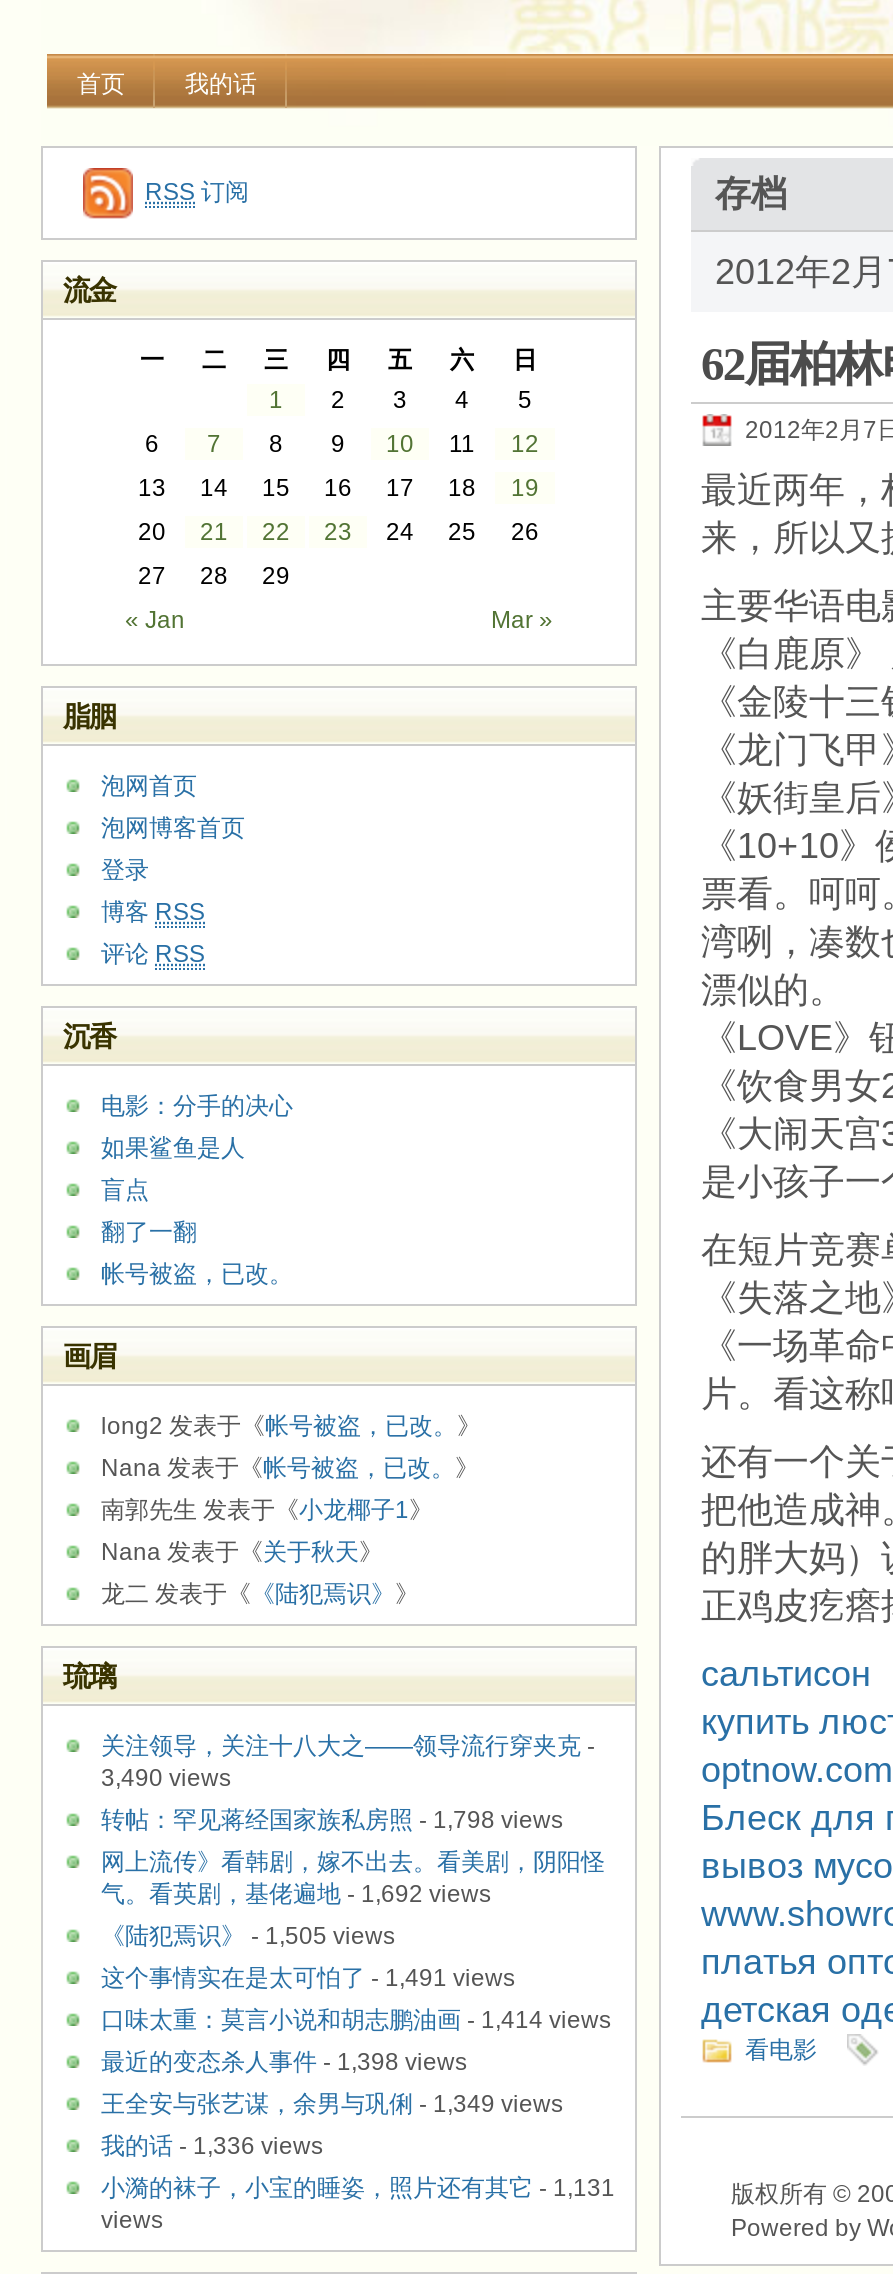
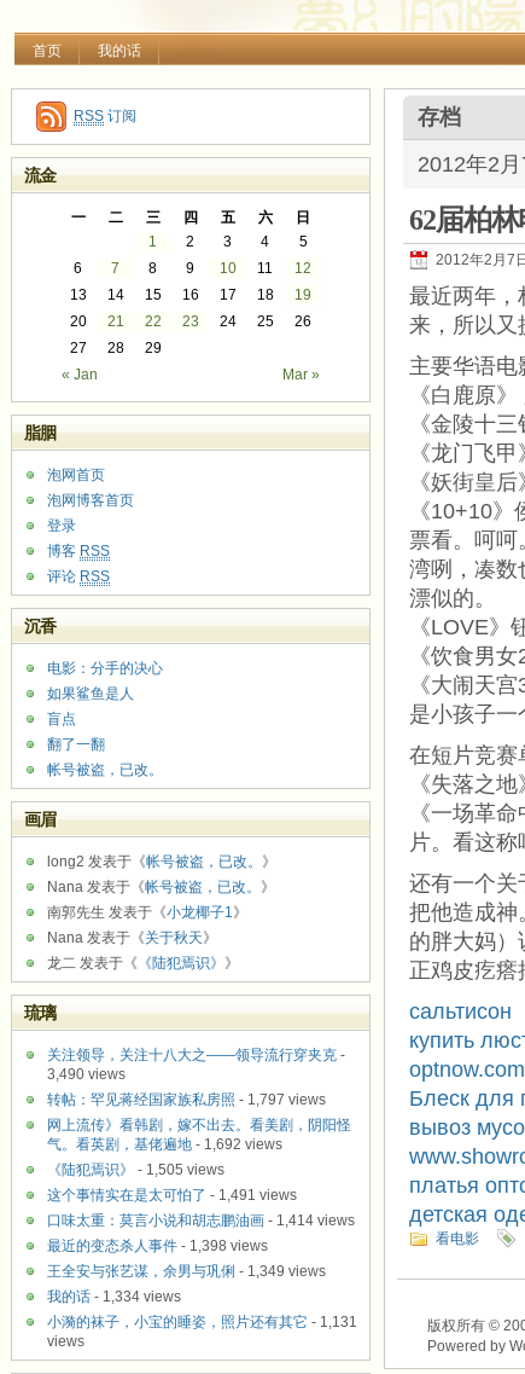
- 转帖：罕见蒋经国家族私房照- 1,798 views
+ 转帖：罕见蒋经国家族私房照- 1,797 views

- 我的话- 1,336 views
+ 我的话- 1,334 views
